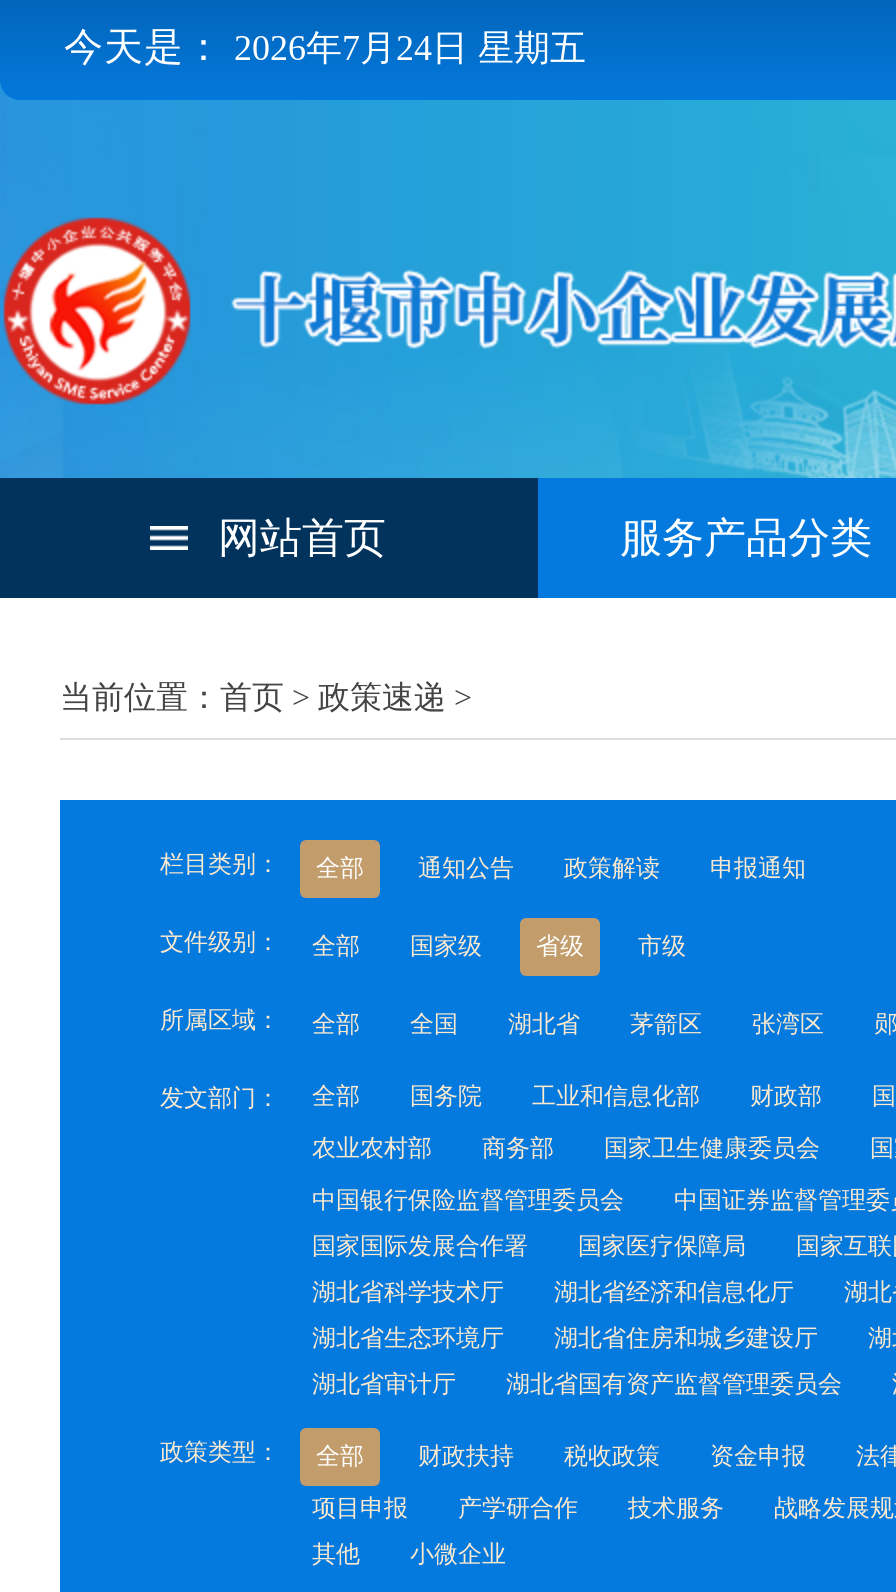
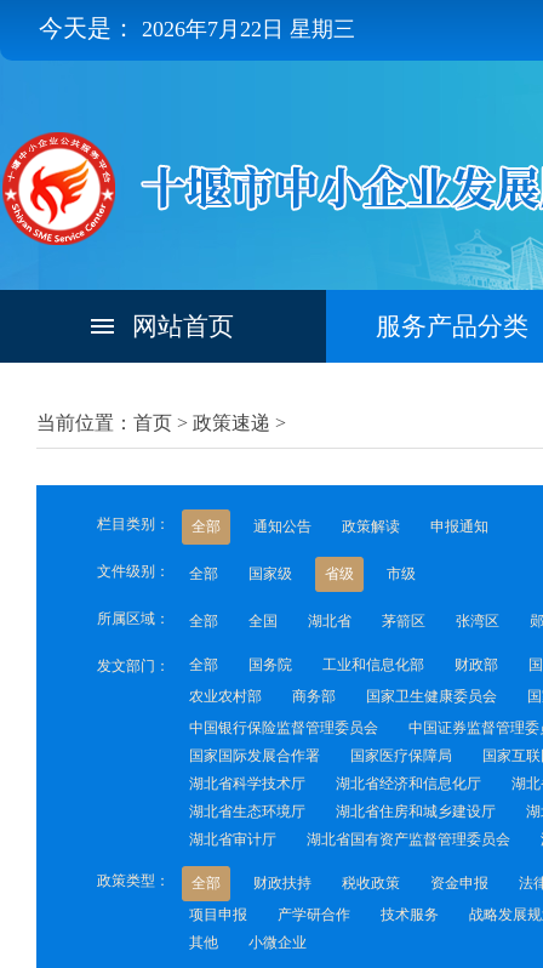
- 今天是：2026年7月24日 星期五
+ 今天是：2026年7月22日 星期三
